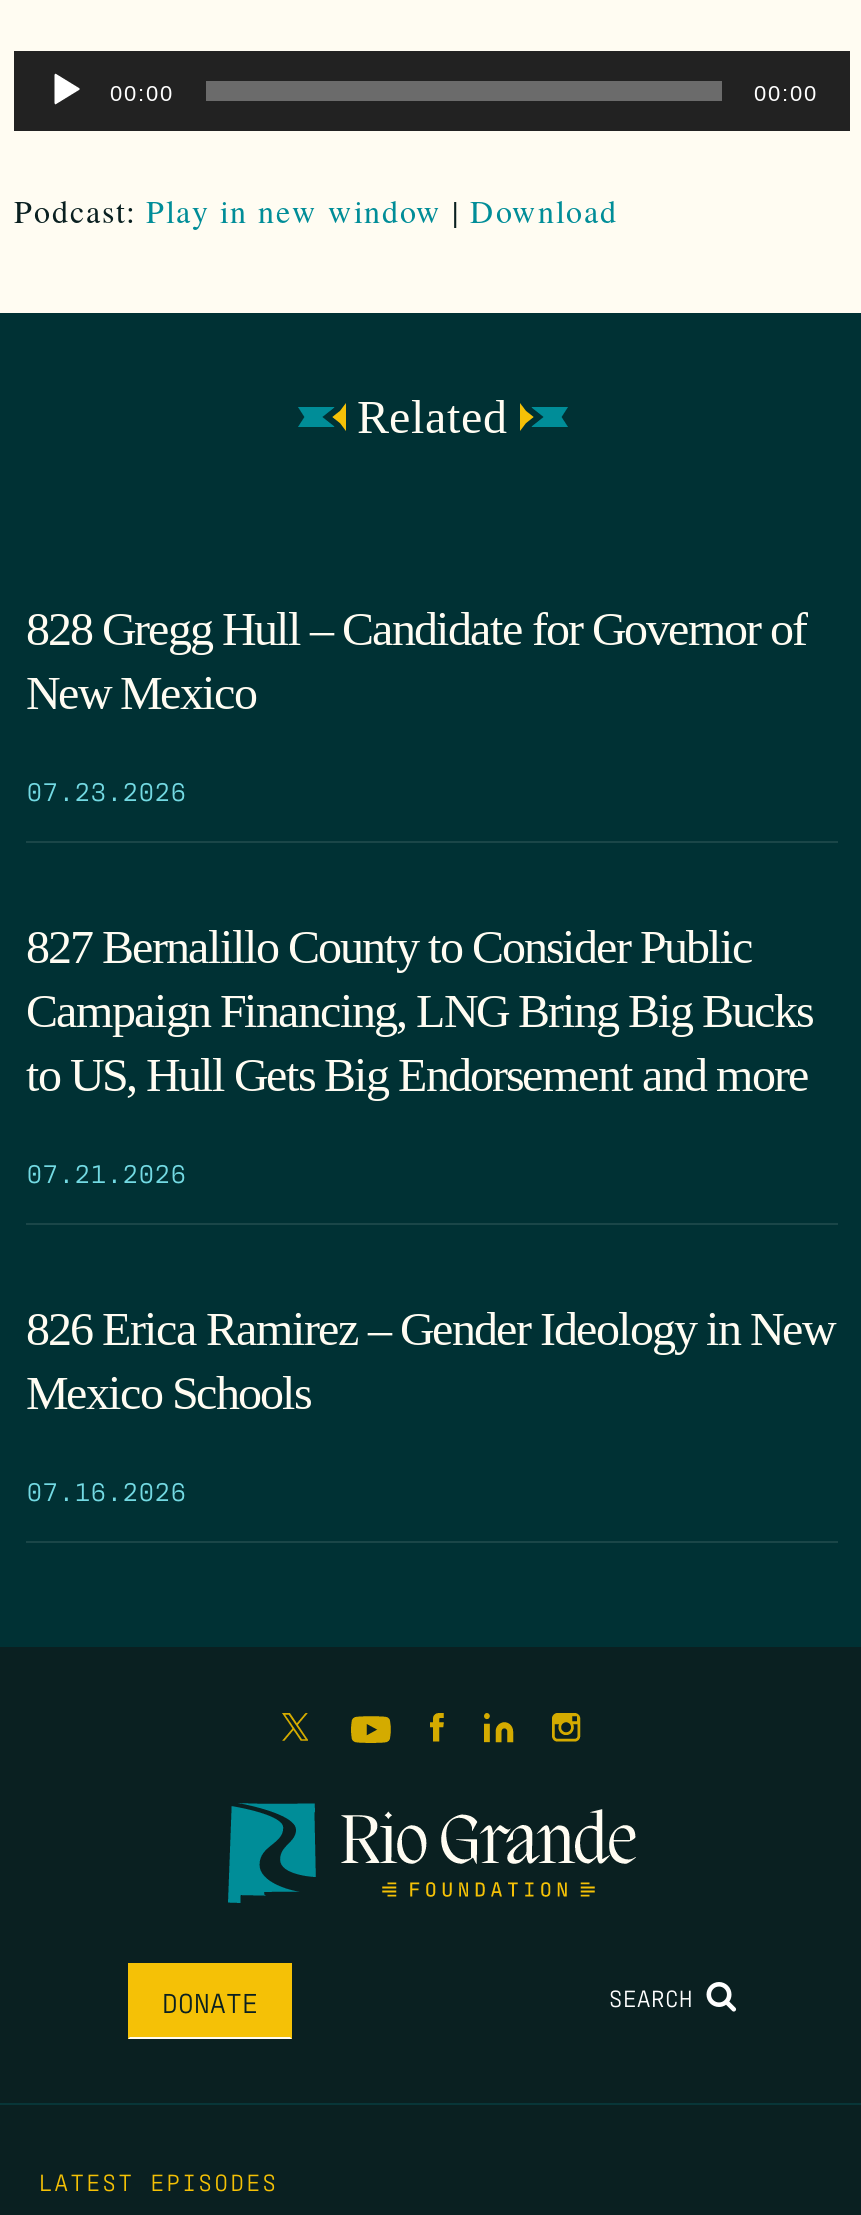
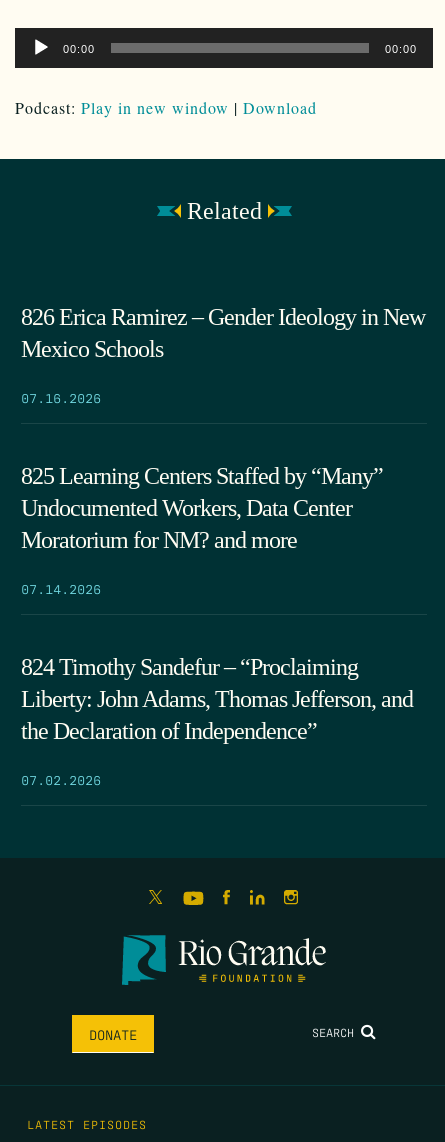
- 828 Gregg Hull – Candidate for Governor of
- New Mexico
- 07.23.2026
- 827 Bernalillo County to Consider Public
- Campaign Financing, LNG Bring Big Bucks
- to US, Hull Gets Big Endorsement and more
- 07.21.2026

moved up: 826 Erica Ramirez – Gender Ideology in New | Mexico Schools | 07.16.2026

+ 825 Learning Centers Staffed by “Many”
+ Undocumented Workers, Data Center
+ Moratorium for NM? and more
+ 07.14.2026
+ 824 Timothy Sandefur – “Proclaiming
+ Liberty: John Adams, Thomas Jefferson, and
+ the Declaration of Independence”
+ 07.02.2026
